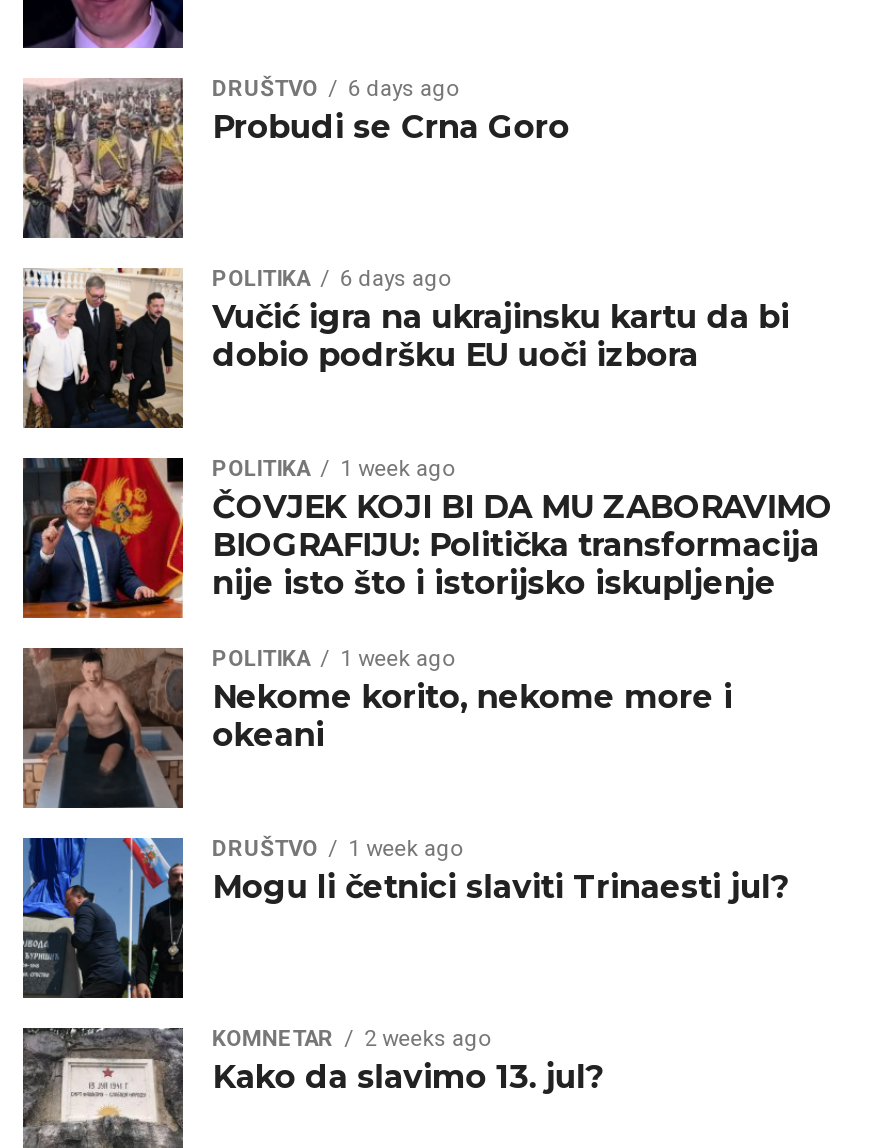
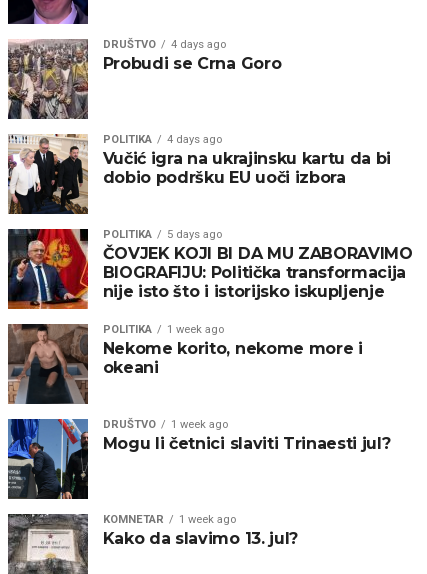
- DRUŠTVO 6 days ago
+ DRUŠTVO 4 days ago

- POLITIKA 6 days ago
+ POLITIKA 4 days ago

- POLITIKA 1 week ago
+ POLITIKA 5 days ago

- KOMNETAR 2 weeks ago
+ KOMNETAR 1 week ago
